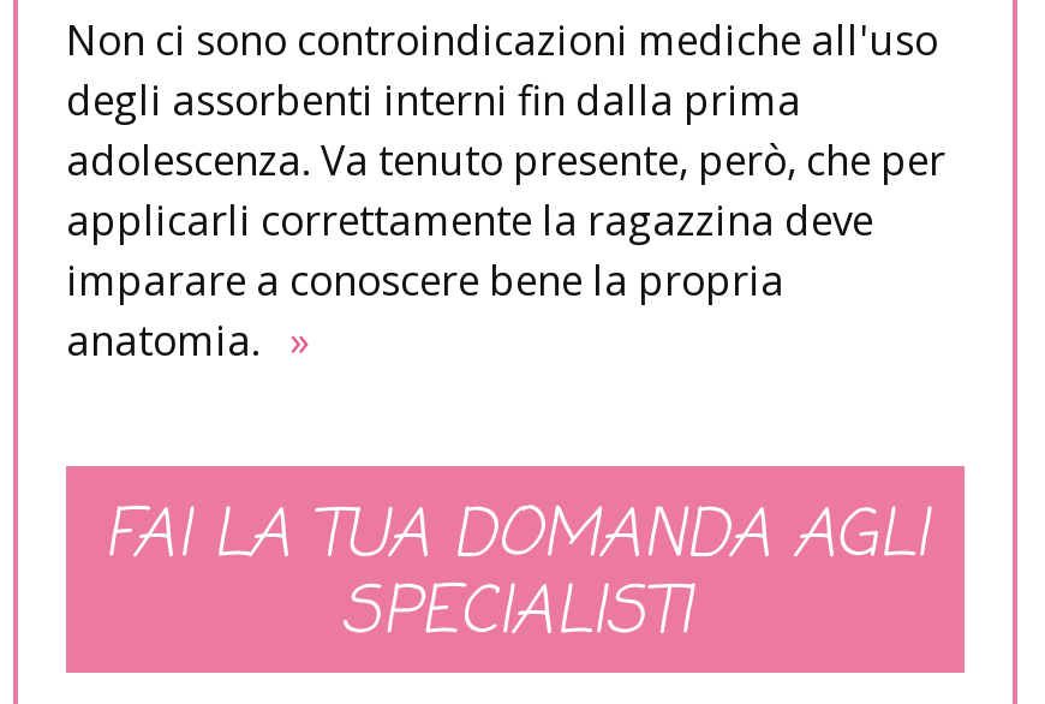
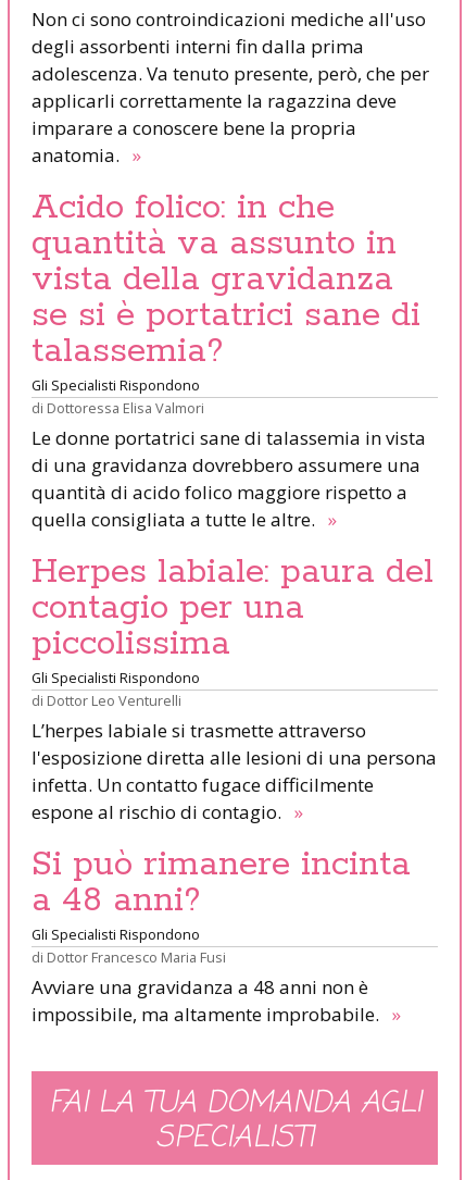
+ Acido folico: in che
+ quantità va assunto in
+ vista della gravidanza
+ se si è portatrici sane di
+ talassemia?
+ Gli Specialisti Rispondono
+ di Dottoressa Elisa Valmori
+ Le donne portatrici sane di talassemia in vista
+ di una gravidanza dovrebbero assumere una
+ quantità di acido folico maggiore rispetto a
+ quella consigliata a tutte le altre.»
+ Herpes labiale: paura del
+ contagio per una
+ piccolissima
+ Gli Specialisti Rispondono
+ di Dottor Leo Venturelli
+ L’herpes labiale si trasmette attraverso
+ l'esposizione diretta alle lesioni di una persona
+ infetta. Un contatto fugace difficilmente
+ espone al rischio di contagio.»
+ Si può rimanere incinta
+ a 48 anni?
+ Gli Specialisti Rispondono
+ di Dottor Francesco Maria Fusi
+ Avviare una gravidanza a 48 anni non è
+ impossibile, ma altamente improbabile.»
